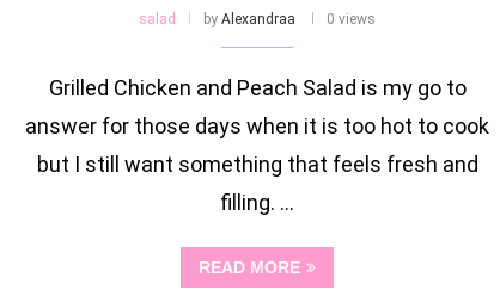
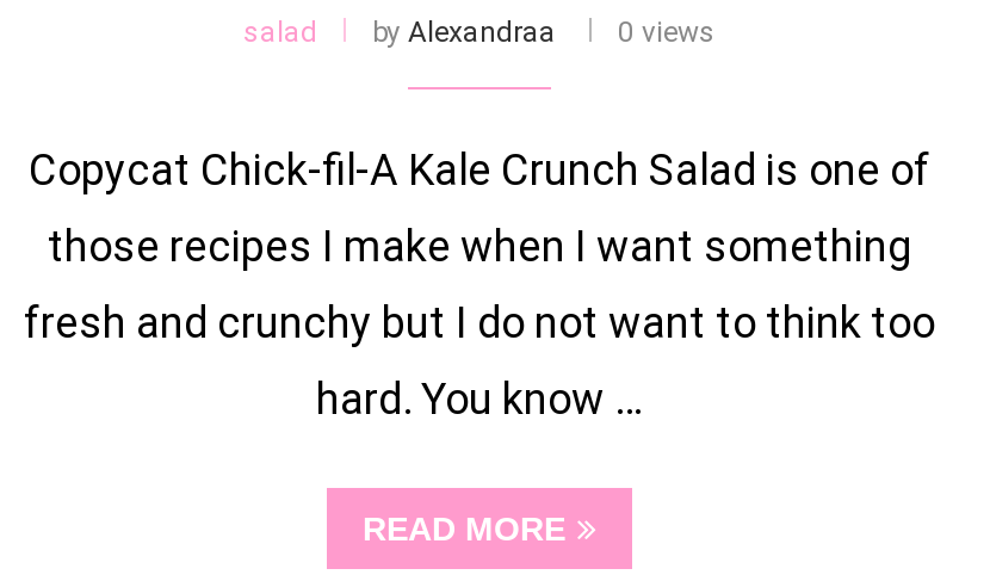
- Grilled Chicken and Peach Salad is my go to
+ Copycat Chick-fil-A Kale Crunch Salad is one of

- answer for those days when it is too hot to cook
+ those recipes I make when I want something

- but I still want something that feels fresh and
+ fresh and crunchy but I do not want to think too

- filling. …
+ hard. You know …
